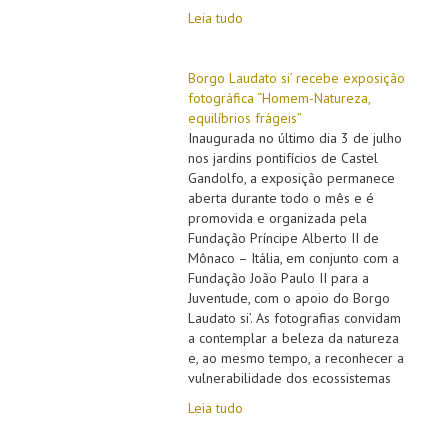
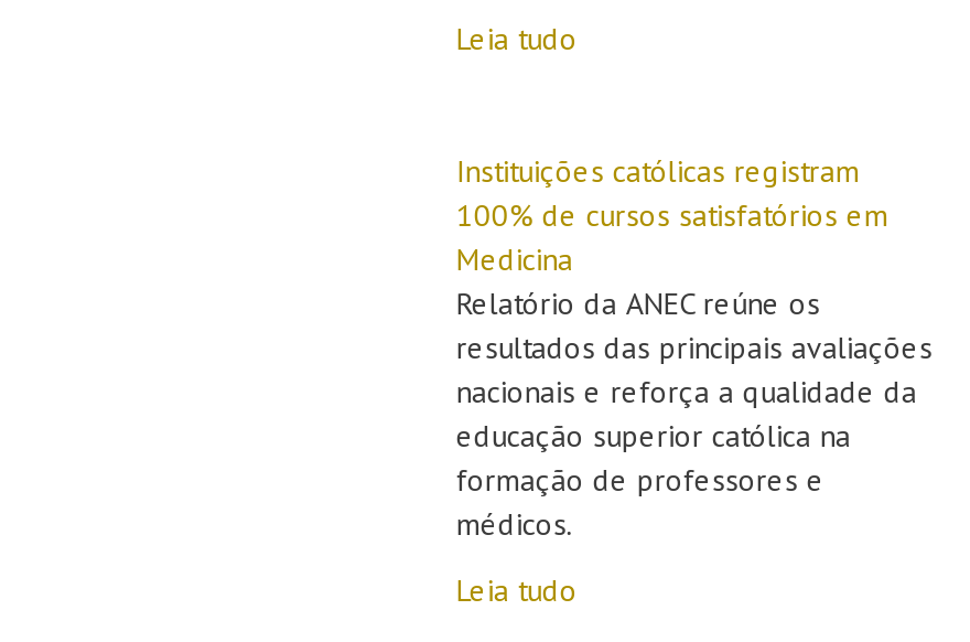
- Borgo Laudato si’ recebe exposição
- fotográfica “Homem-Natureza,
- equilíbrios frágeis”
- Inaugurada no último dia 3 de julho
- nos jardins pontifícios de Castel
- Gandolfo, a exposição permanece
- aberta durante todo o mês e é
- promovida e organizada pela
- Fundação Príncipe Alberto II de
- Mônaco – Itália, em conjunto com a
- Fundação João Paulo II para a
- Juventude, com o apoio do Borgo
- Laudato si’. As fotografias convidam
- a contemplar a beleza da natureza
- e, ao mesmo tempo, a reconhecer a
- vulnerabilidade dos ecossistemas
+ Instituições católicas registram
+ 100% de cursos satisfatórios em
+ Medicina
+ Relatório da ANEC reúne os
+ resultados das principais avaliações
+ nacionais e reforça a qualidade da
+ educação superior católica na
+ formação de professores e
+ médicos.
